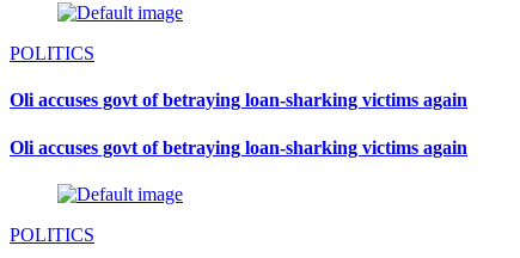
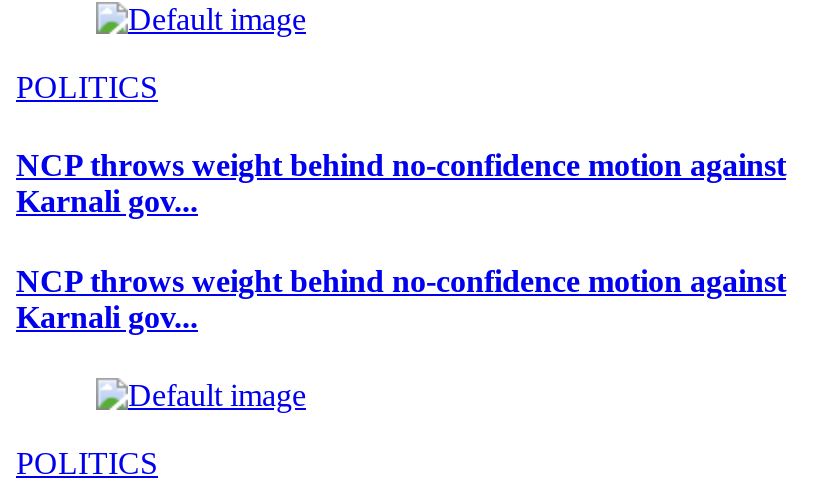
- Oli accuses govt of betraying loan-sharking victims again
+ NCP throws weight behind no-confidence motion against
+ Karnali gov...

- Oli accuses govt of betraying loan-sharking victims again
+ NCP throws weight behind no-confidence motion against
+ Karnali gov...
